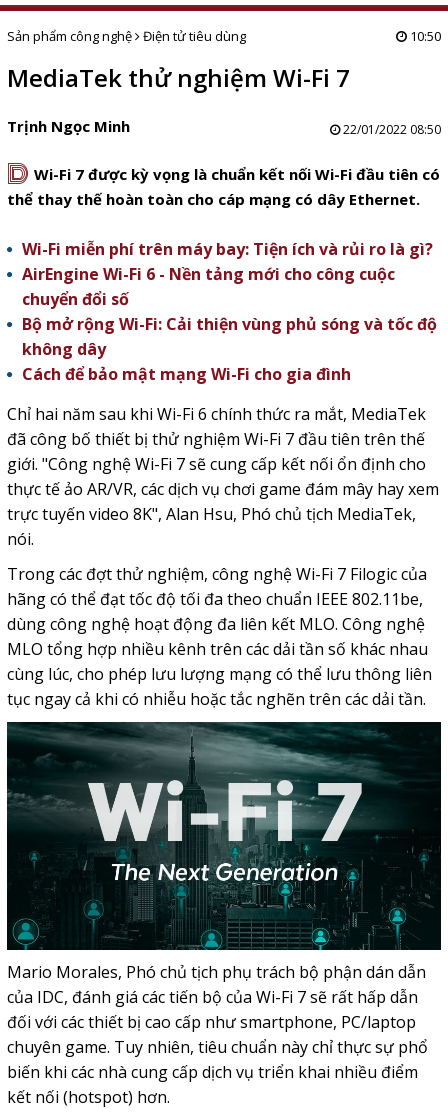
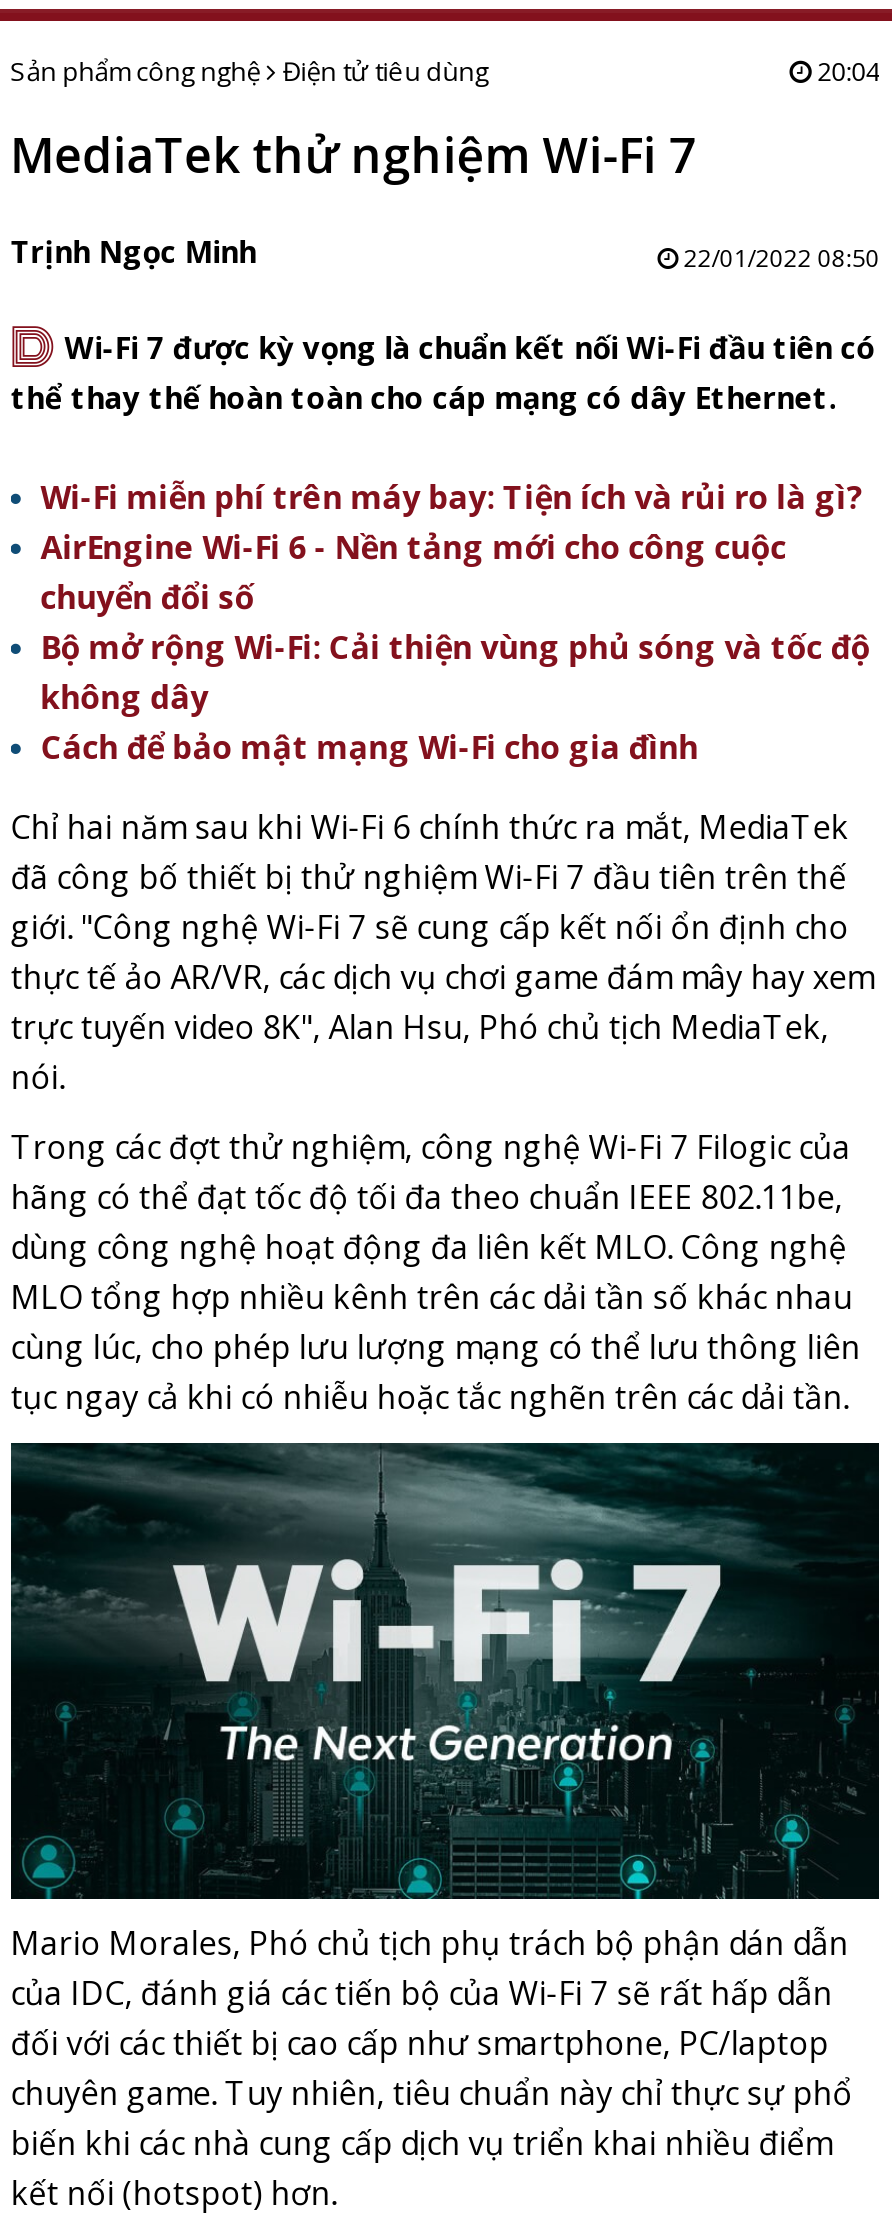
- 10:50
+ 20:04
